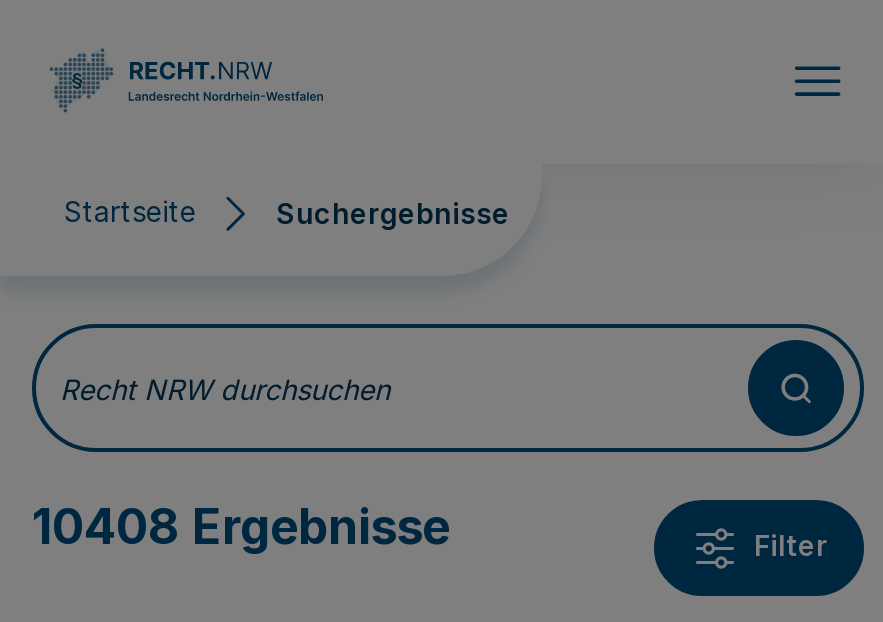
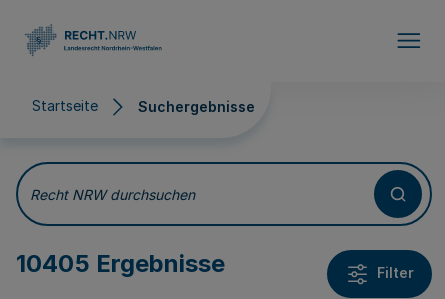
- 10408 Ergebnisse
+ 10405 Ergebnisse
